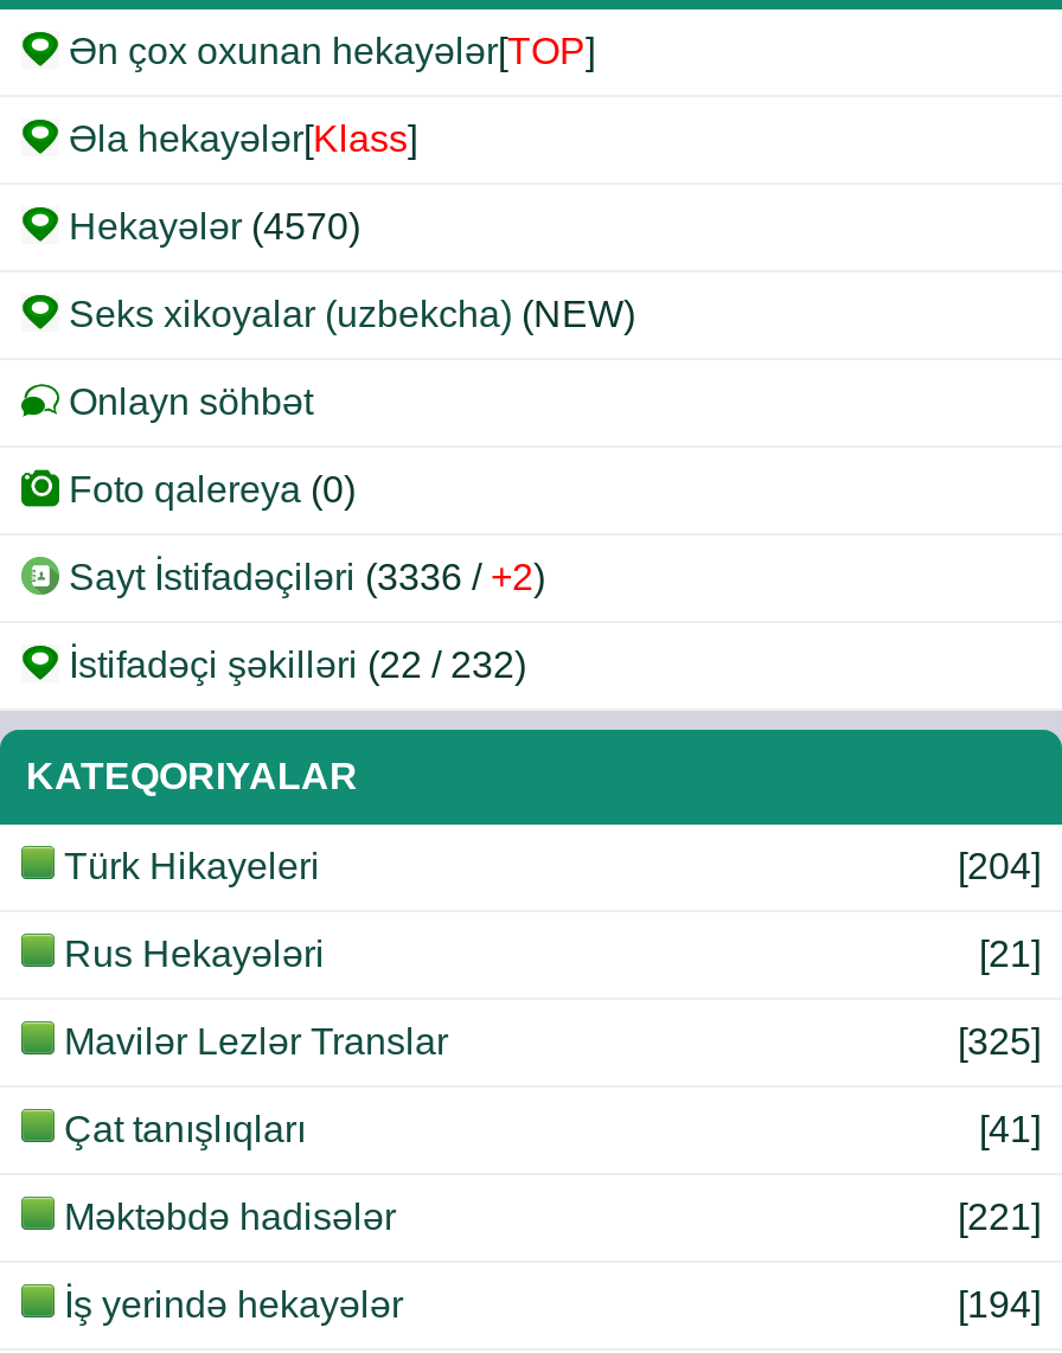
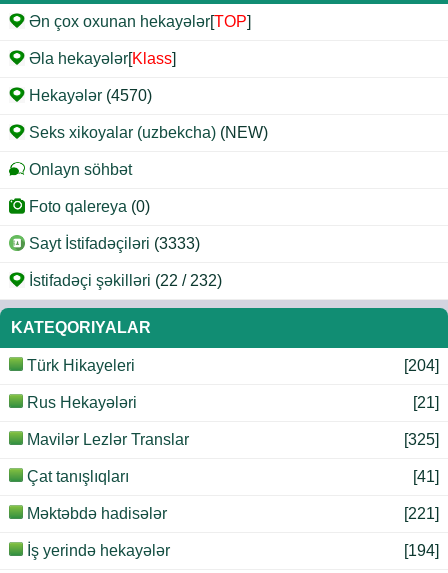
- Sayt İstifadəçiləri (3336 / +2)
+ Sayt İstifadəçiləri (3333)
